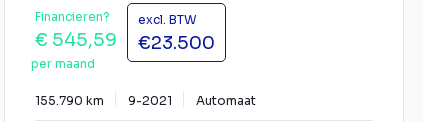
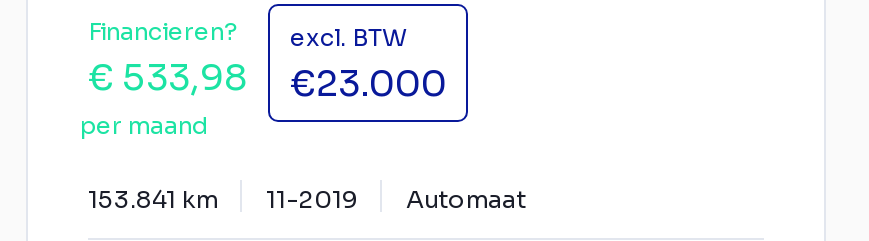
- € 545,59
+ € 533,98

- €23.500
+ €23.000

- 155.790 km
+ 153.841 km

- 9-2021
+ 11-2019
